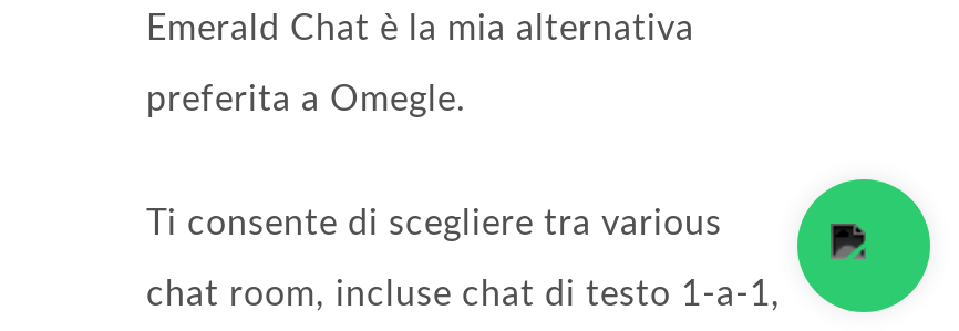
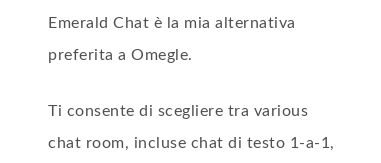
- [image]
